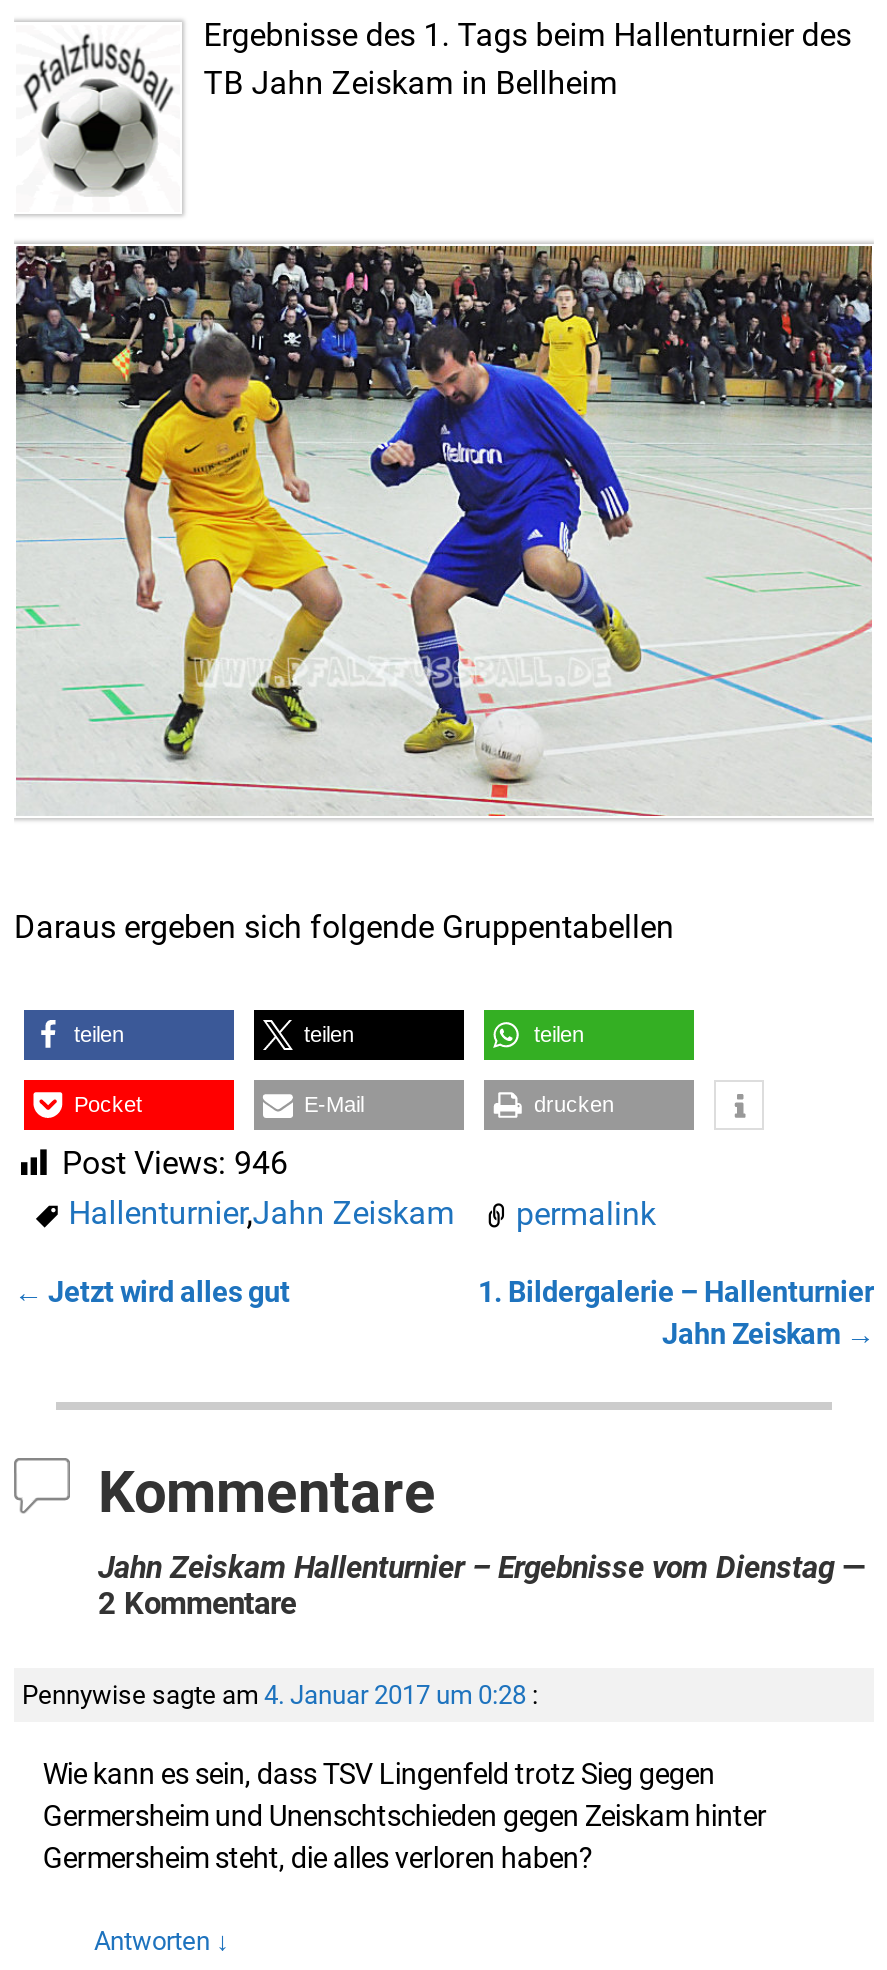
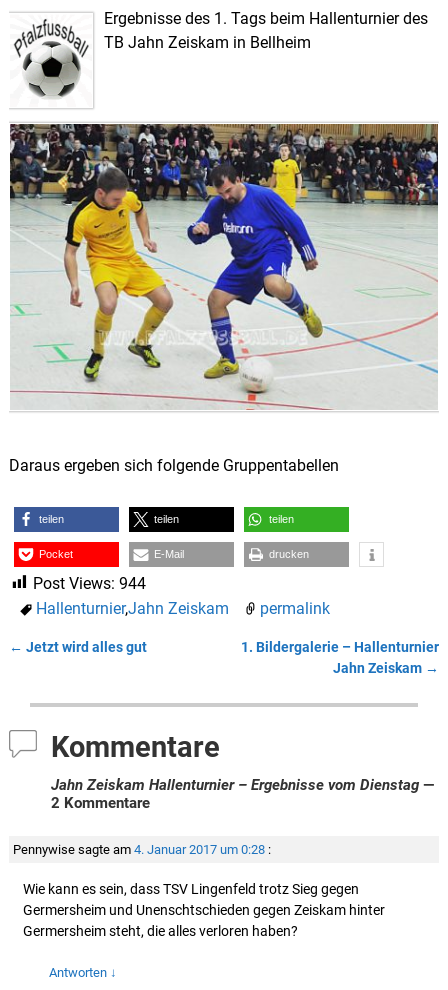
- Post Views: 946
+ Post Views: 944
